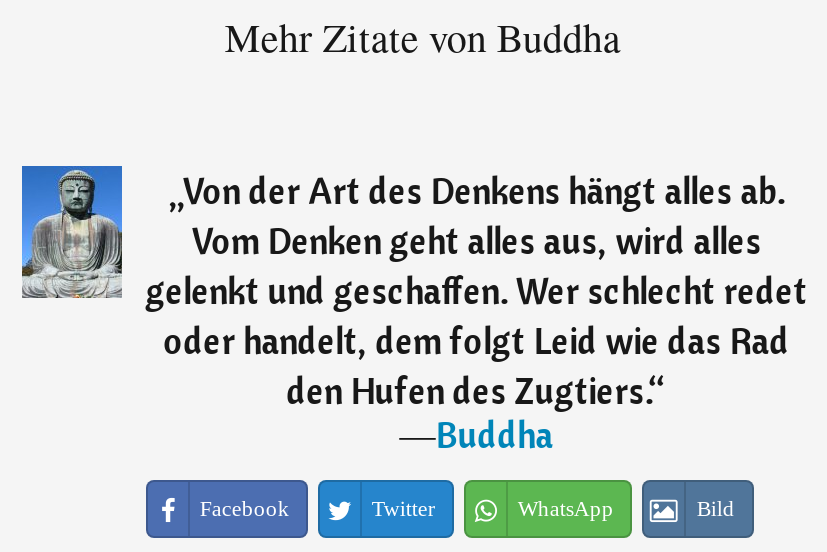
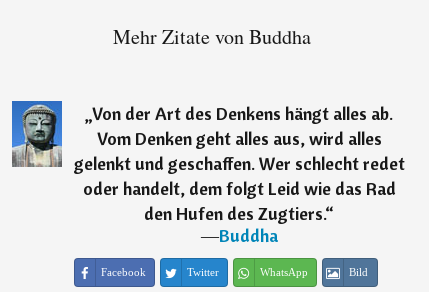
- [image]
+ [image]
